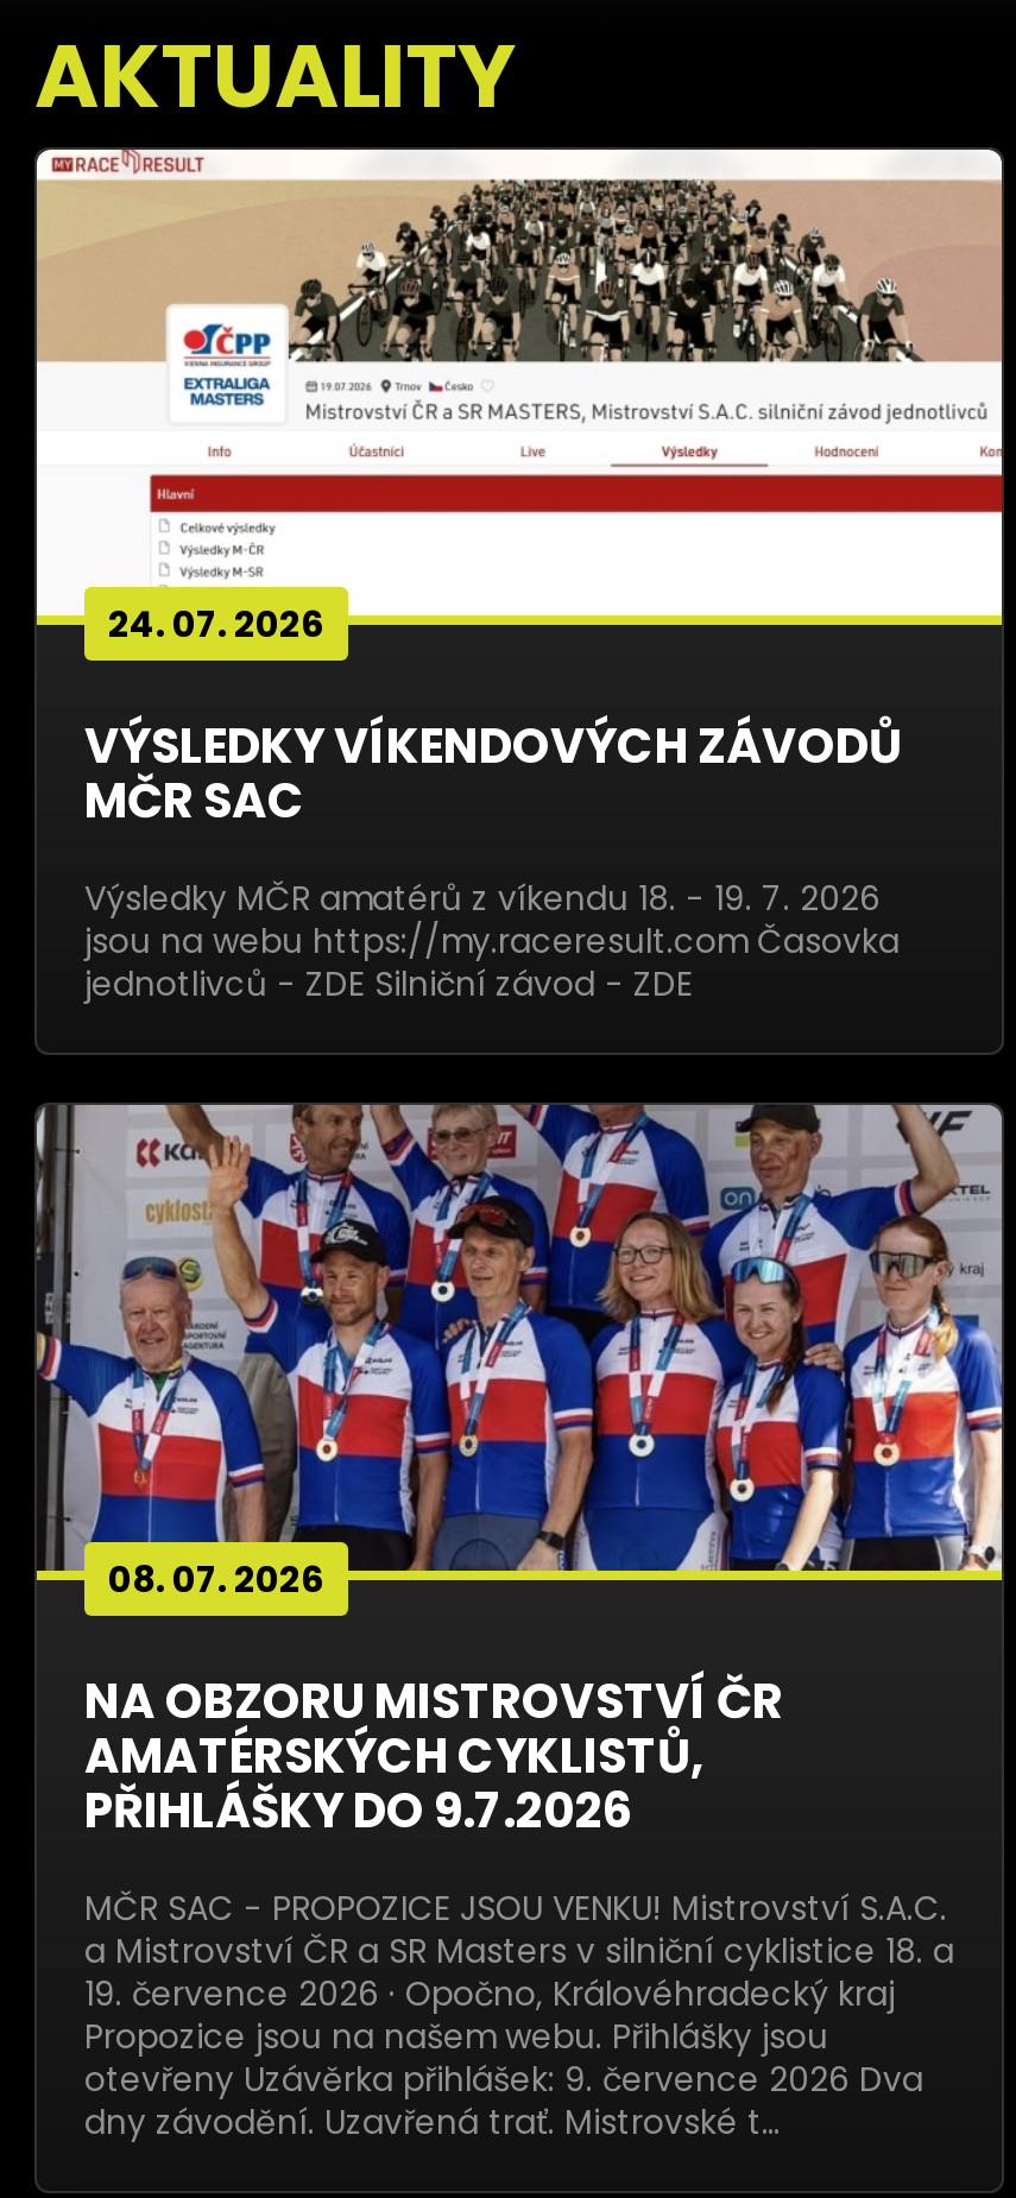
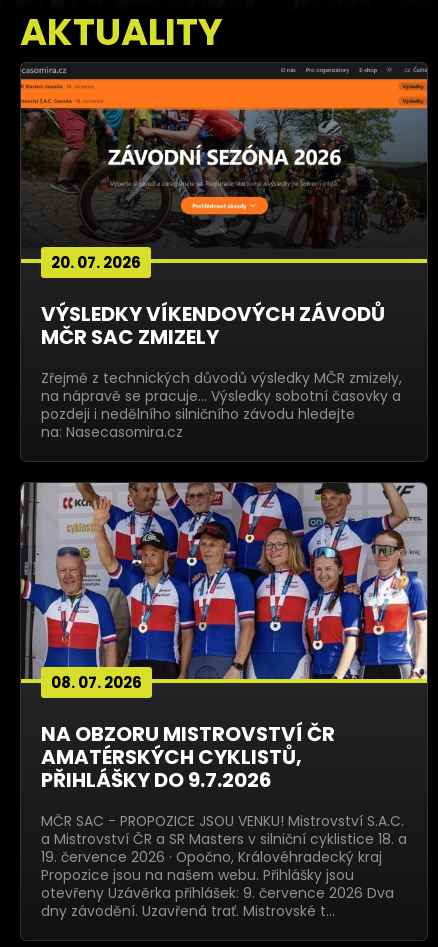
- [image]
- 24. 07. 2026
+ [image]
+ 20. 07. 2026

- MČR SAC
+ MČR SAC ZMIZELY

- Výsledky MČR amatérů z víkendu 18. - 19. 7. 2026
- jsou na webu https://my.raceresult.com Časovka
- jednotlivců - ZDE Silniční závod - ZDE
+ Zřejmě z technických důvodů výsledky MČR zmizely,
+ na nápravě se pracuje... Výsledky sobotní časovky a
+ pozdeji i nedělního silničního závodu hledejte
+ na: Nasecasomira.cz
